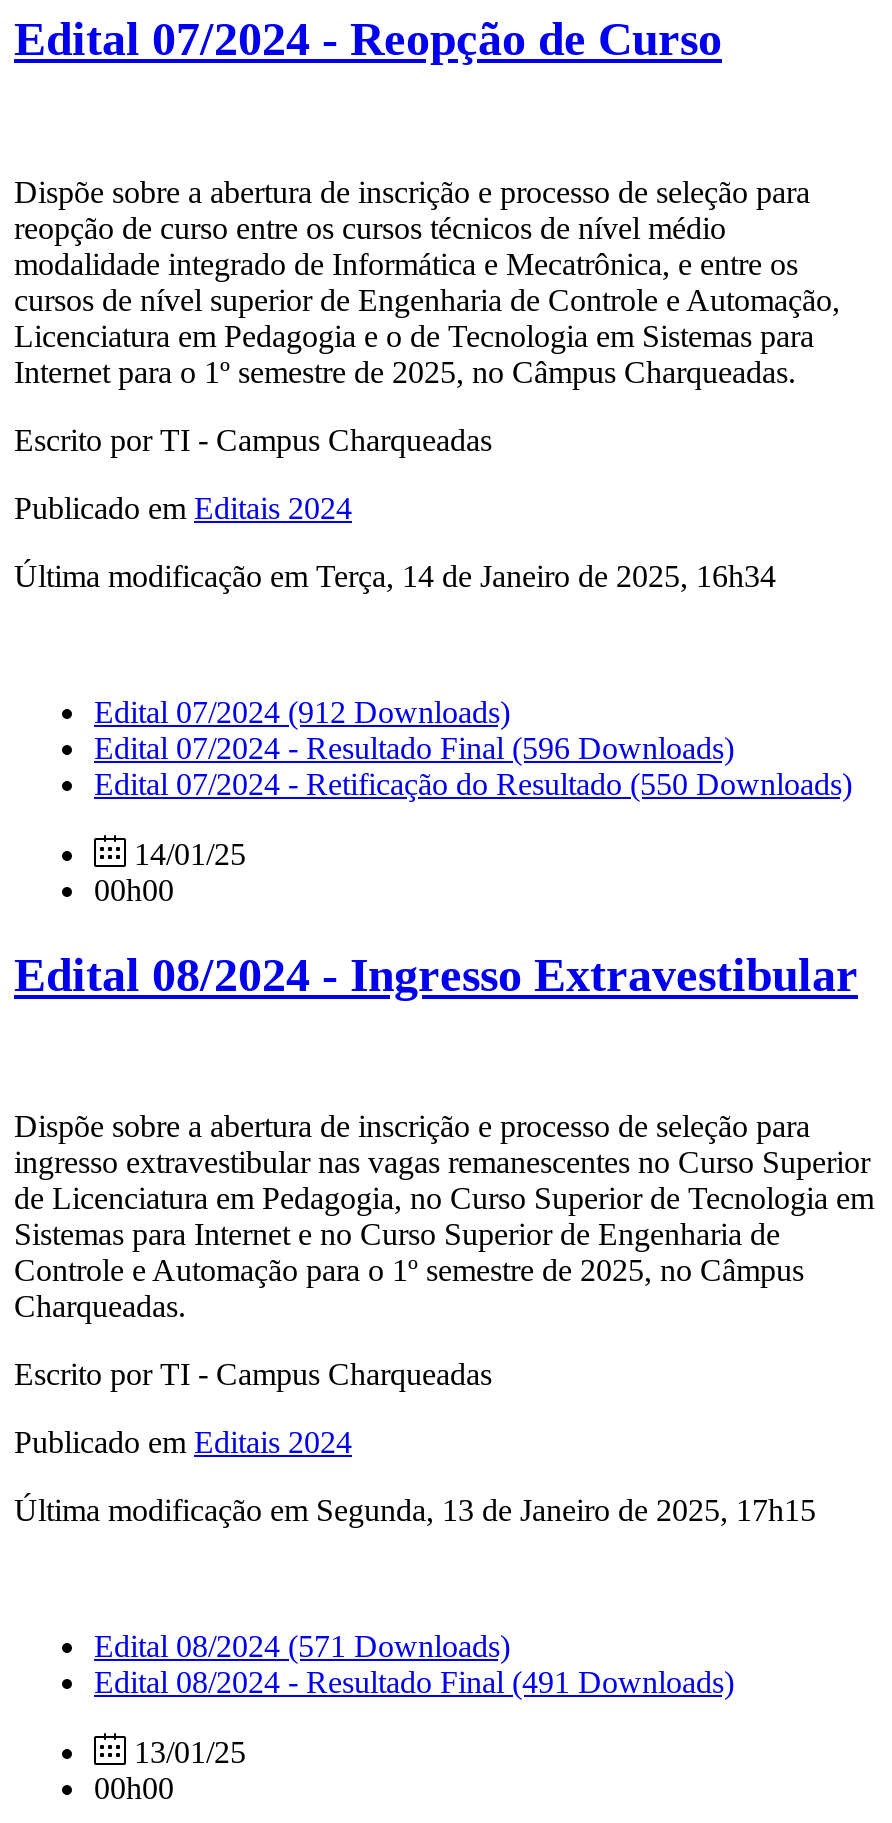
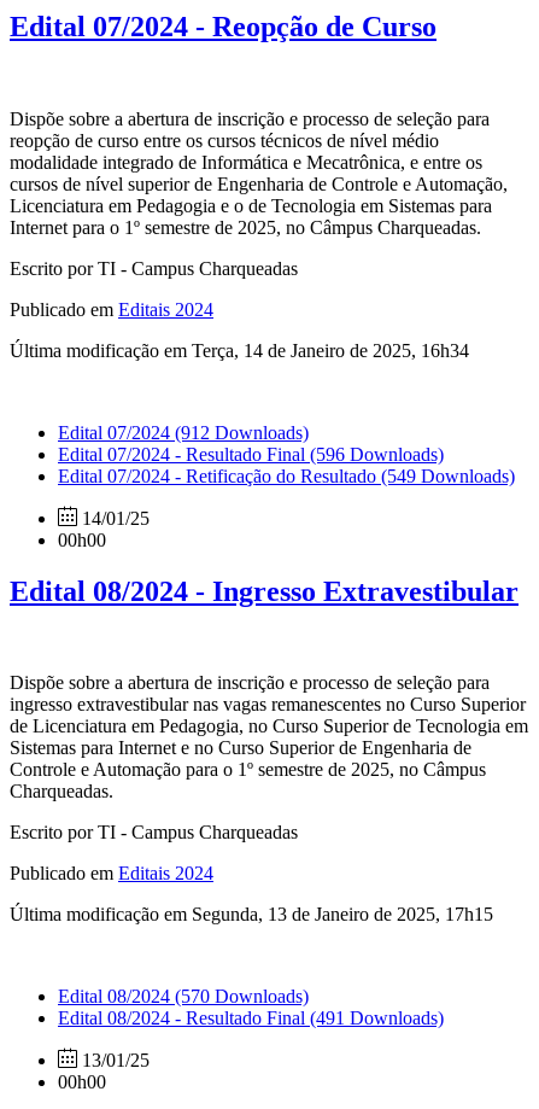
- Edital 07/2024 - Retificação do Resultado (550 Downloads)
+ Edital 07/2024 - Retificação do Resultado (549 Downloads)

- Edital 08/2024 (571 Downloads)
+ Edital 08/2024 (570 Downloads)
